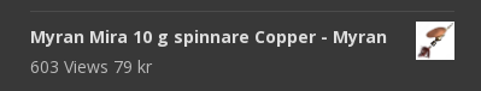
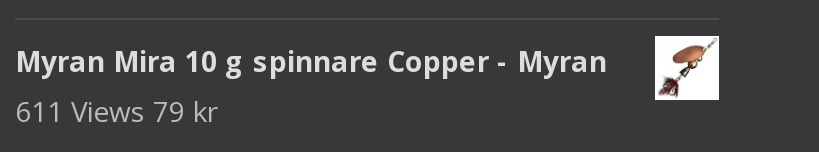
- 603 Views 79 kr
+ 611 Views 79 kr
